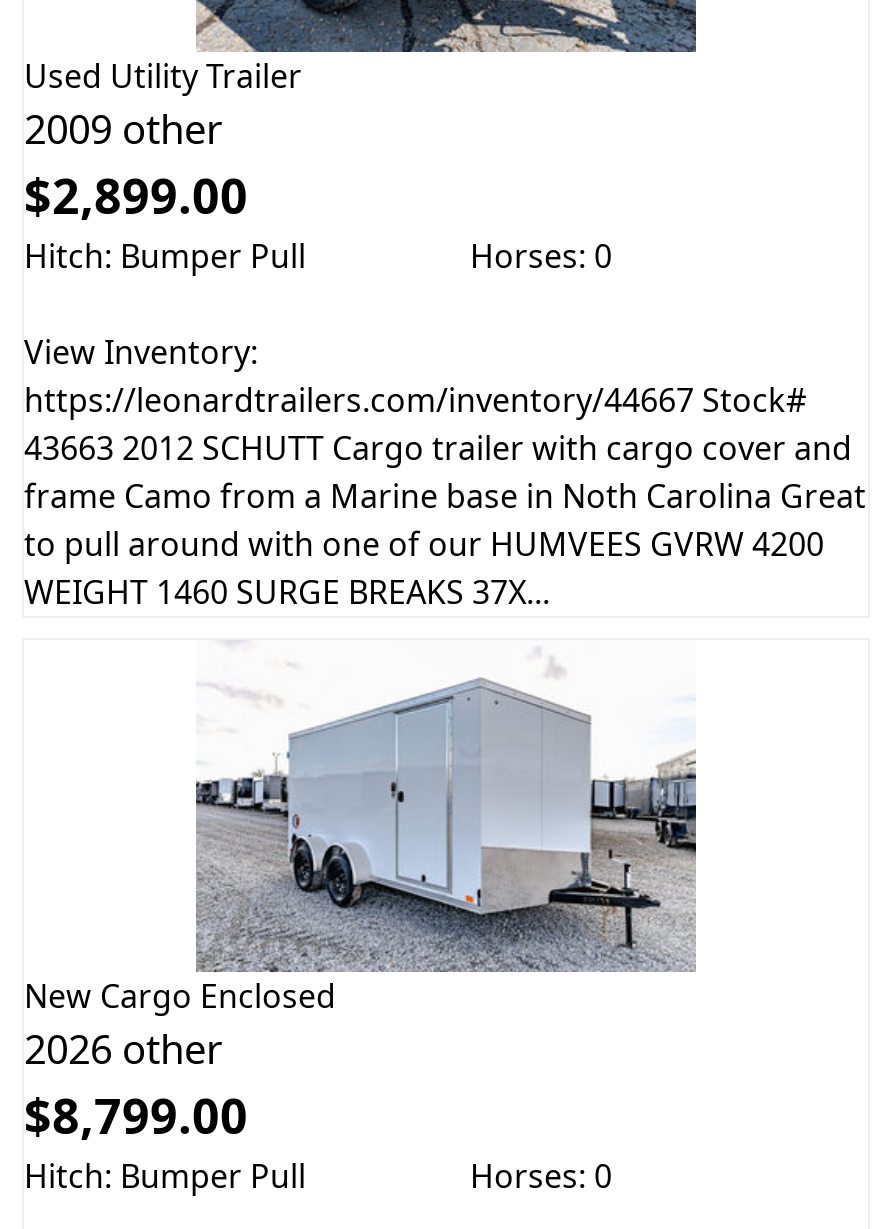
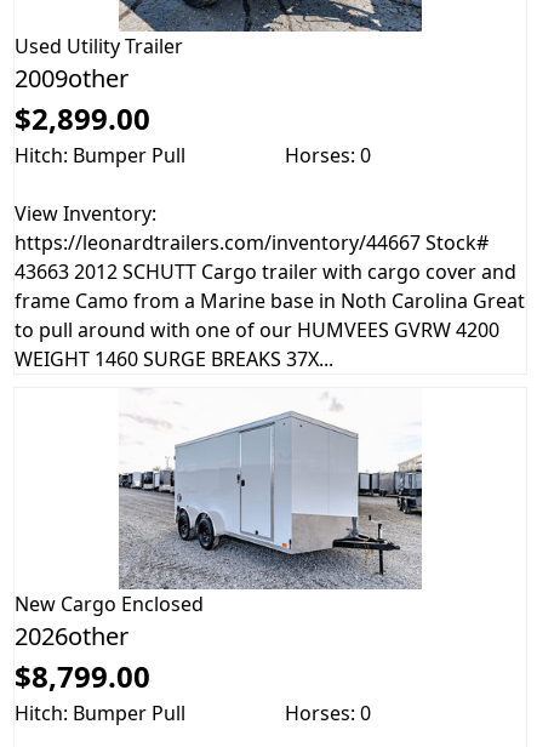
- 2009 other
+ 2009other

- 2026 other
+ 2026other
